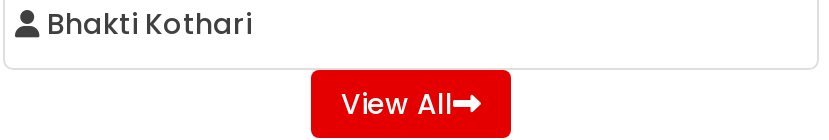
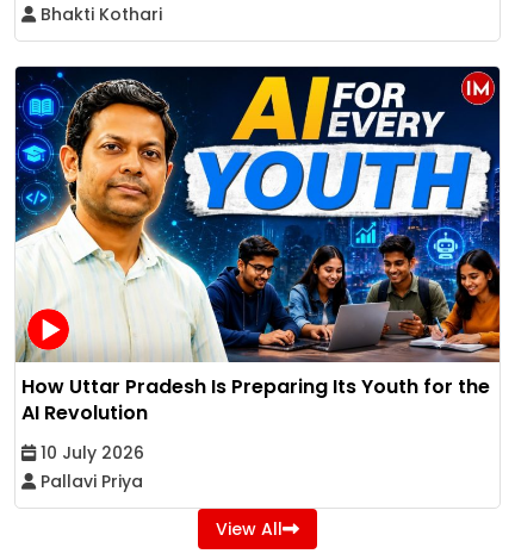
+ [image]
+ How Uttar Pradesh Is Preparing Its Youth for the
+ AI Revolution
+ 10 July 2026
+ Pallavi Priya
